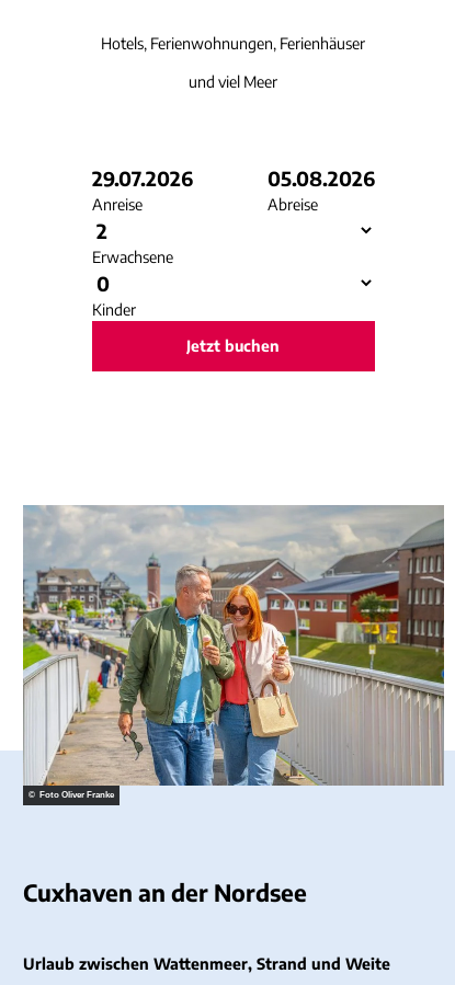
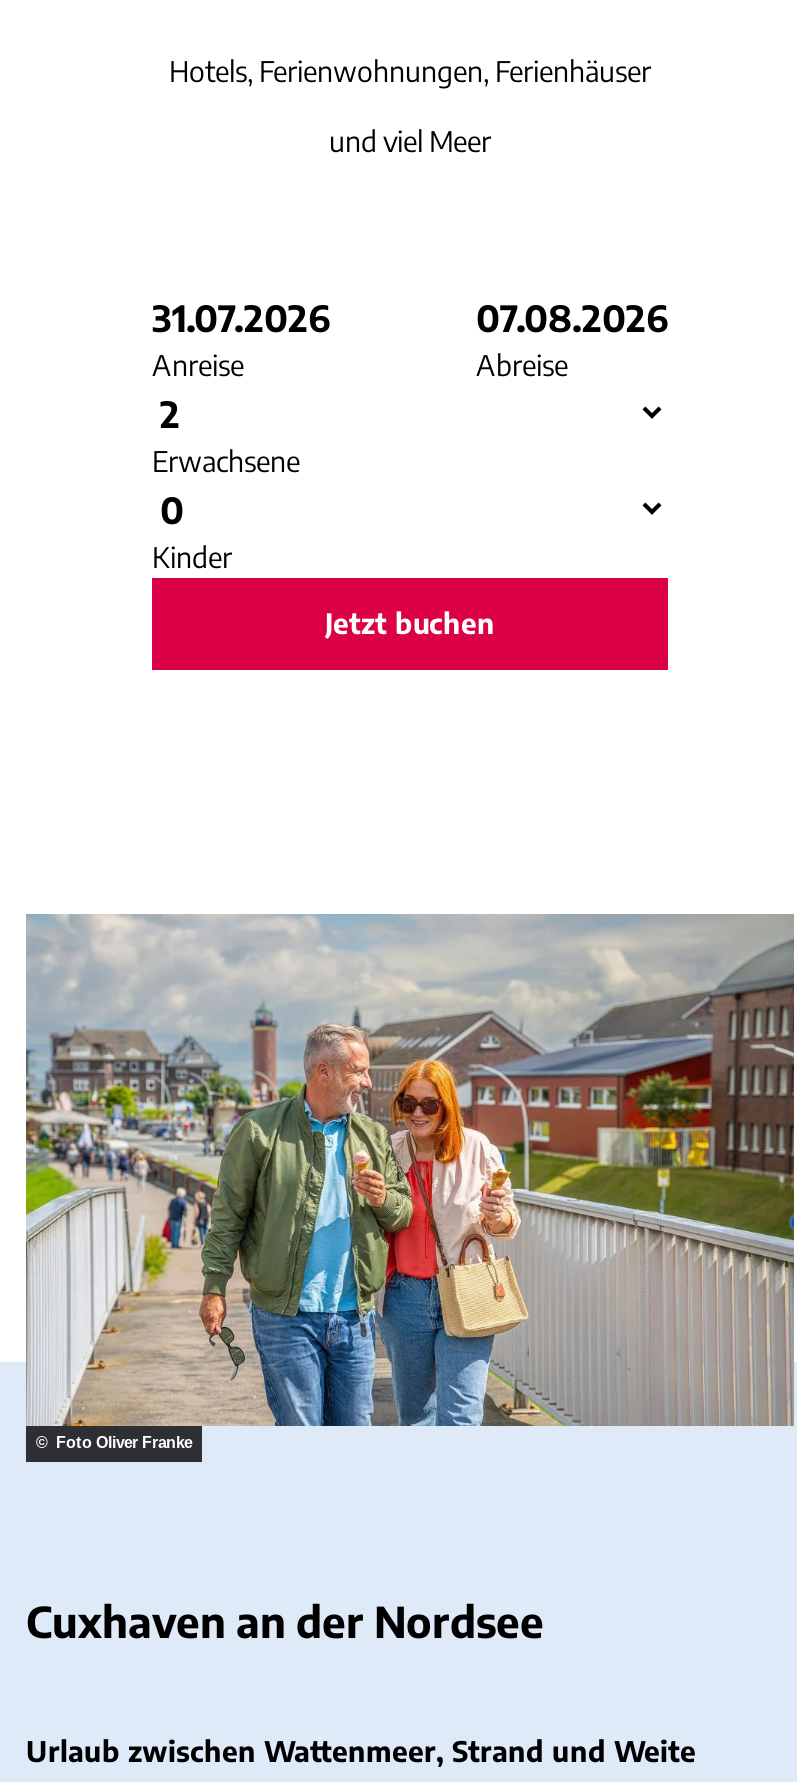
- 29.07.2026
+ 31.07.2026

- 05.08.2026
+ 07.08.2026
